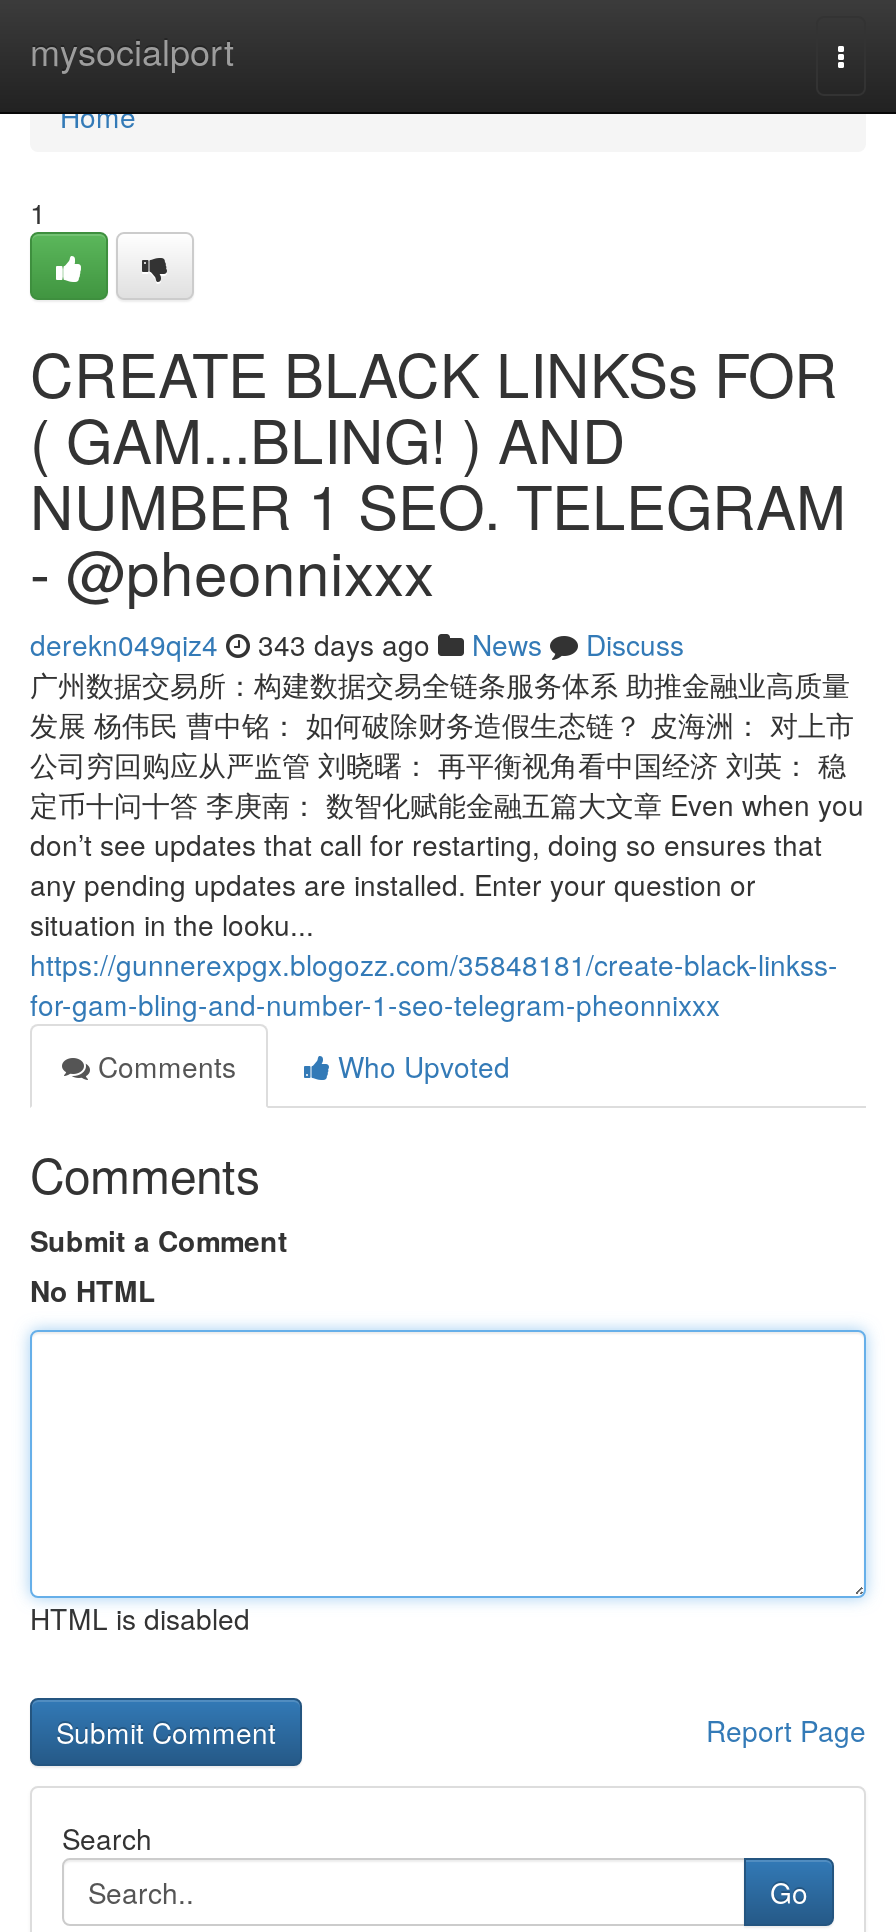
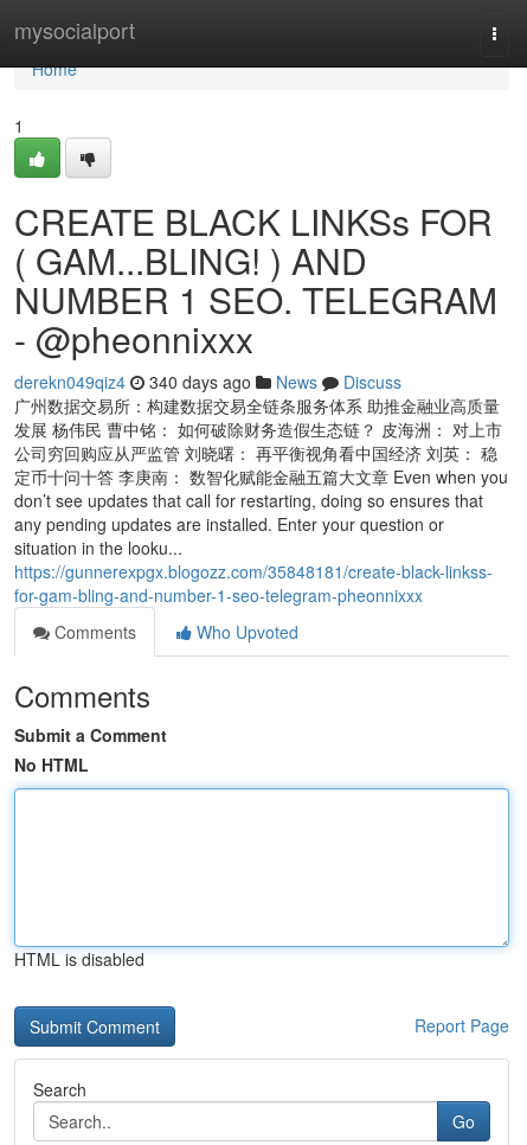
- derekn049qiz4 343 days ago News Discuss
+ derekn049qiz4 340 days ago News Discuss
